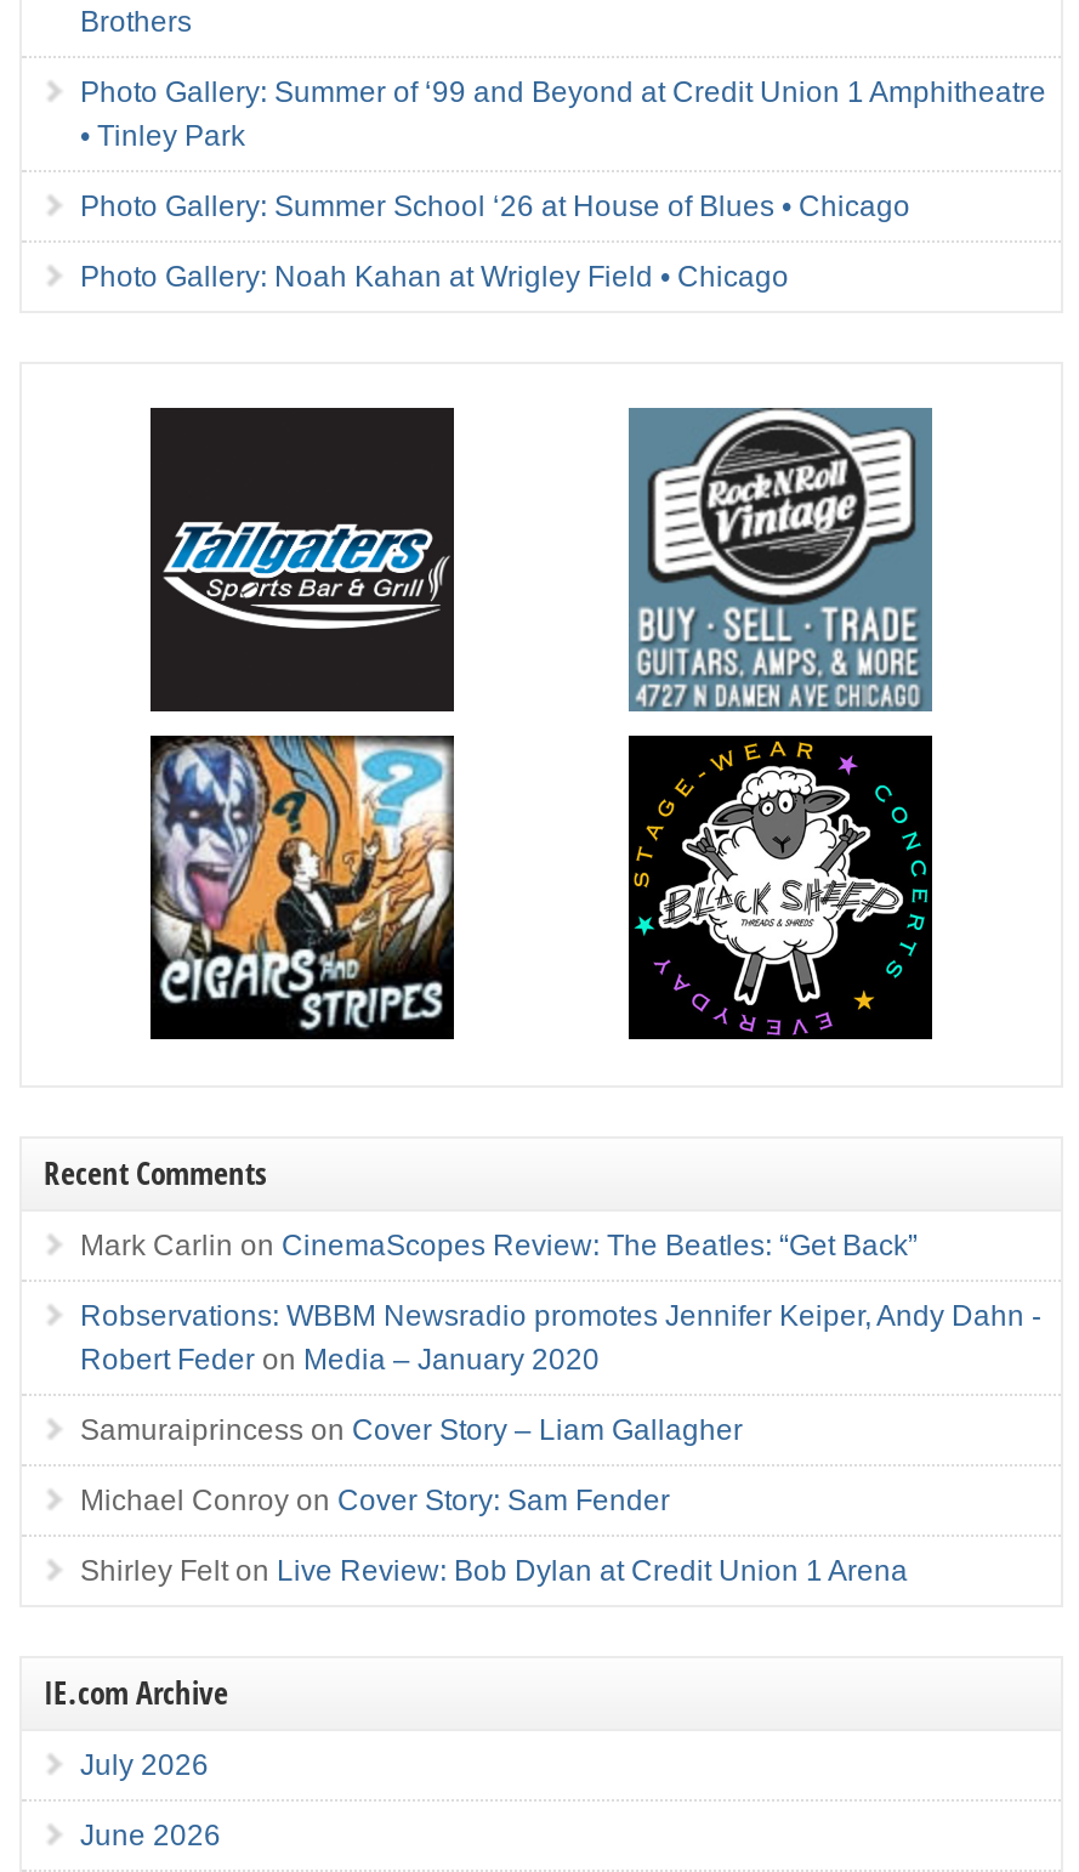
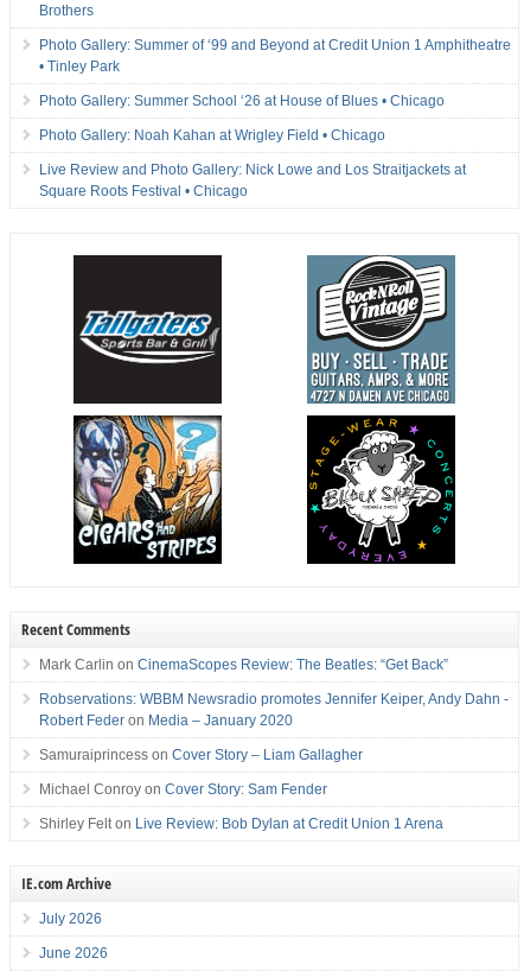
+ Live Review and Photo Gallery: Nick Lowe and Los Straitjackets at
+ Square Roots Festival • Chicago
